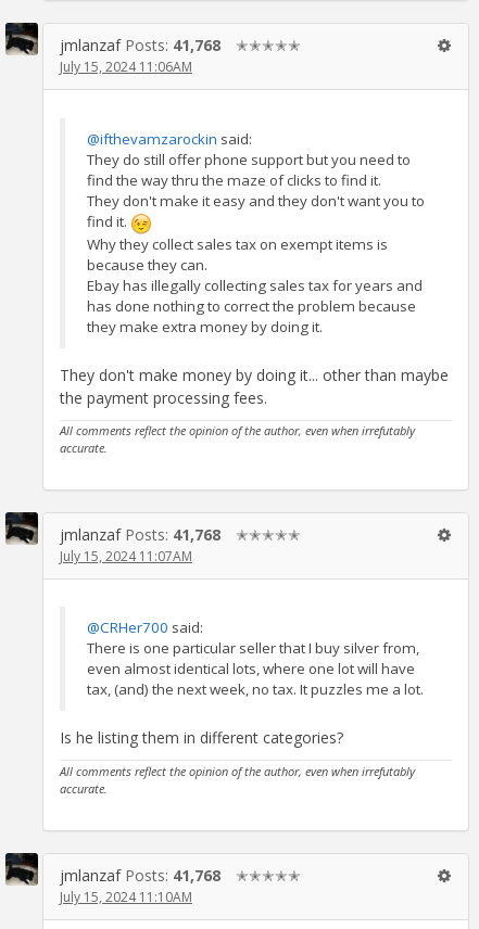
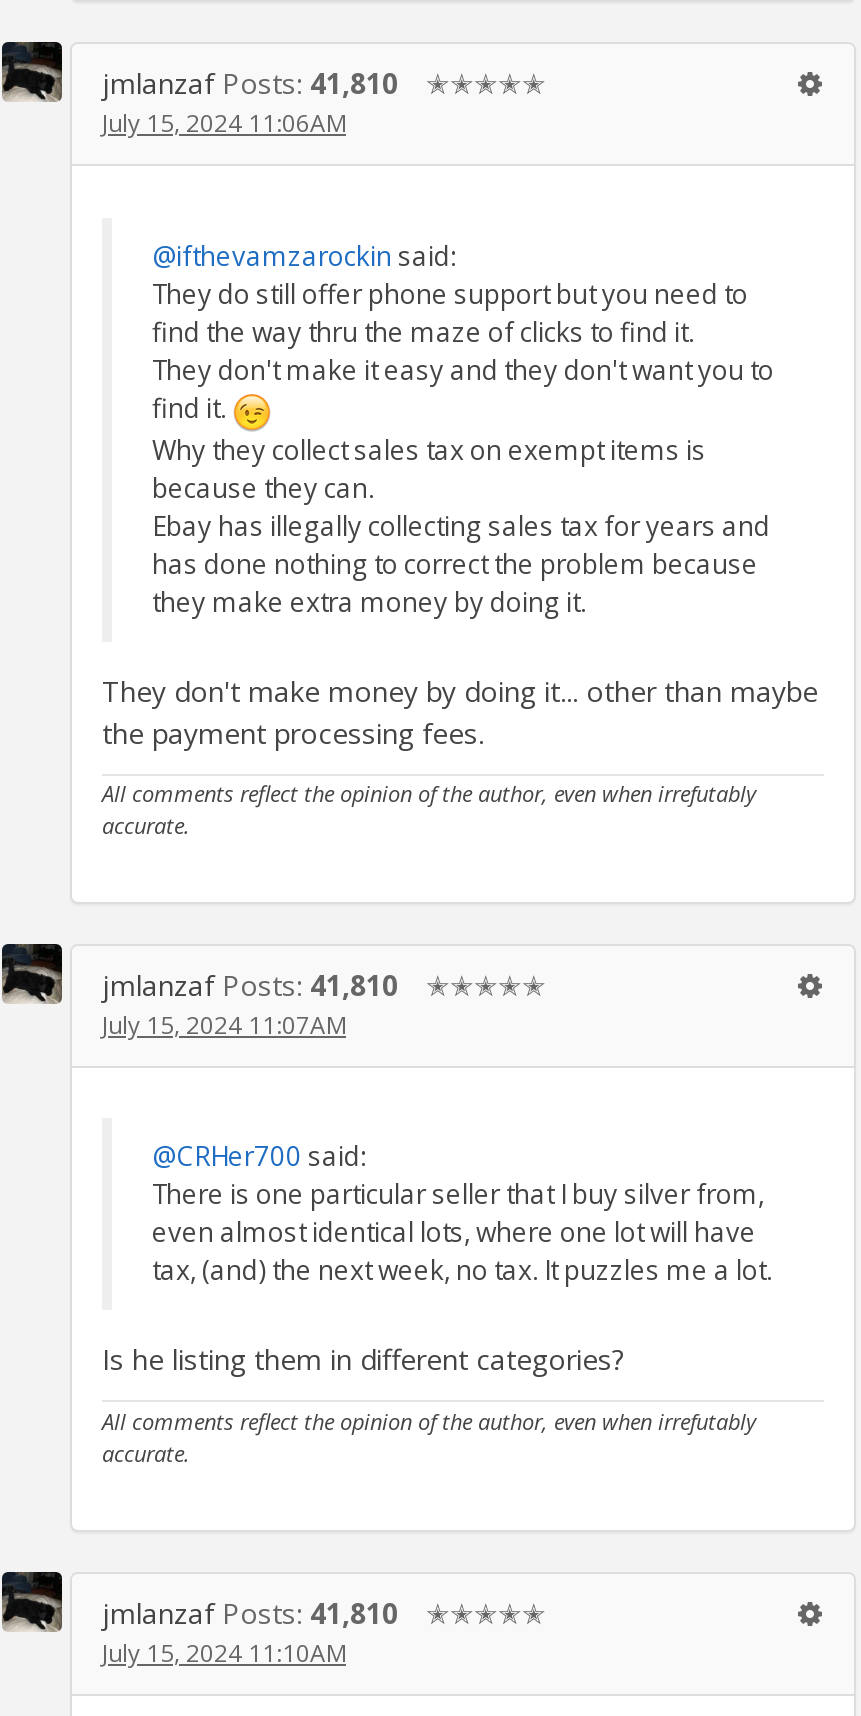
- jmlanzaf Posts: 41,768
+ jmlanzaf Posts: 41,810

- jmlanzaf Posts: 41,768
+ jmlanzaf Posts: 41,810

- jmlanzaf Posts: 41,768
+ jmlanzaf Posts: 41,810
